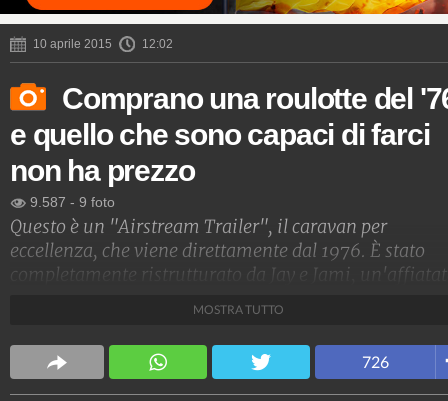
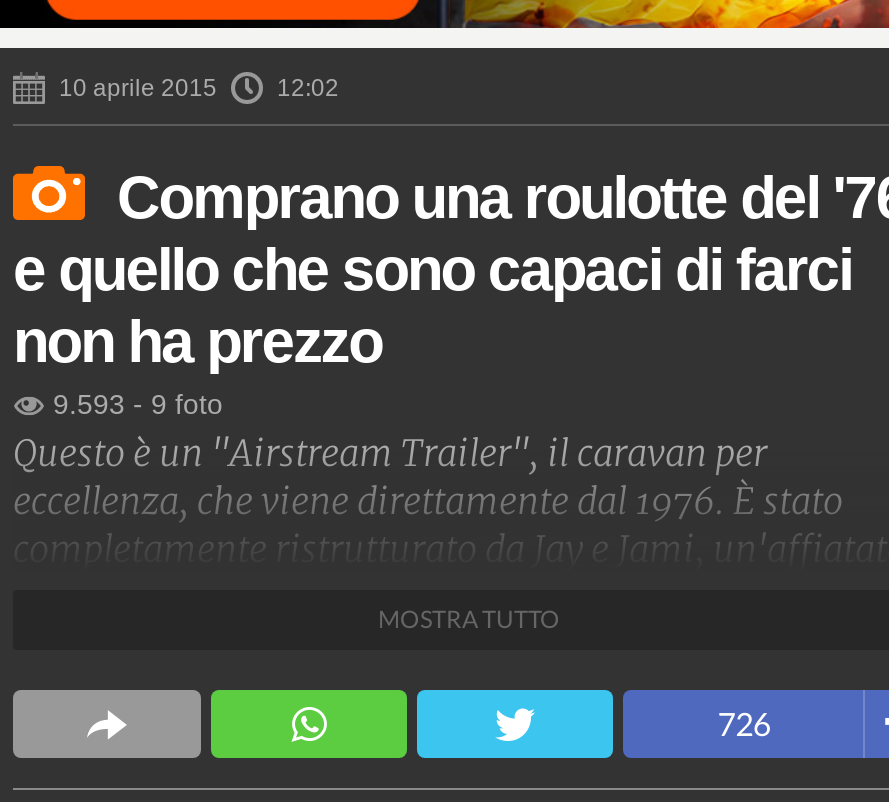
- 9.587 - 9 foto
+ 9.593 - 9 foto
